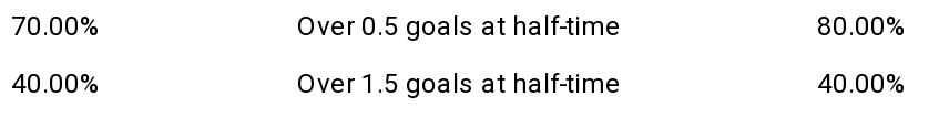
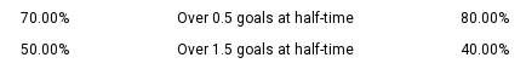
- 40.00%
+ 50.00%
